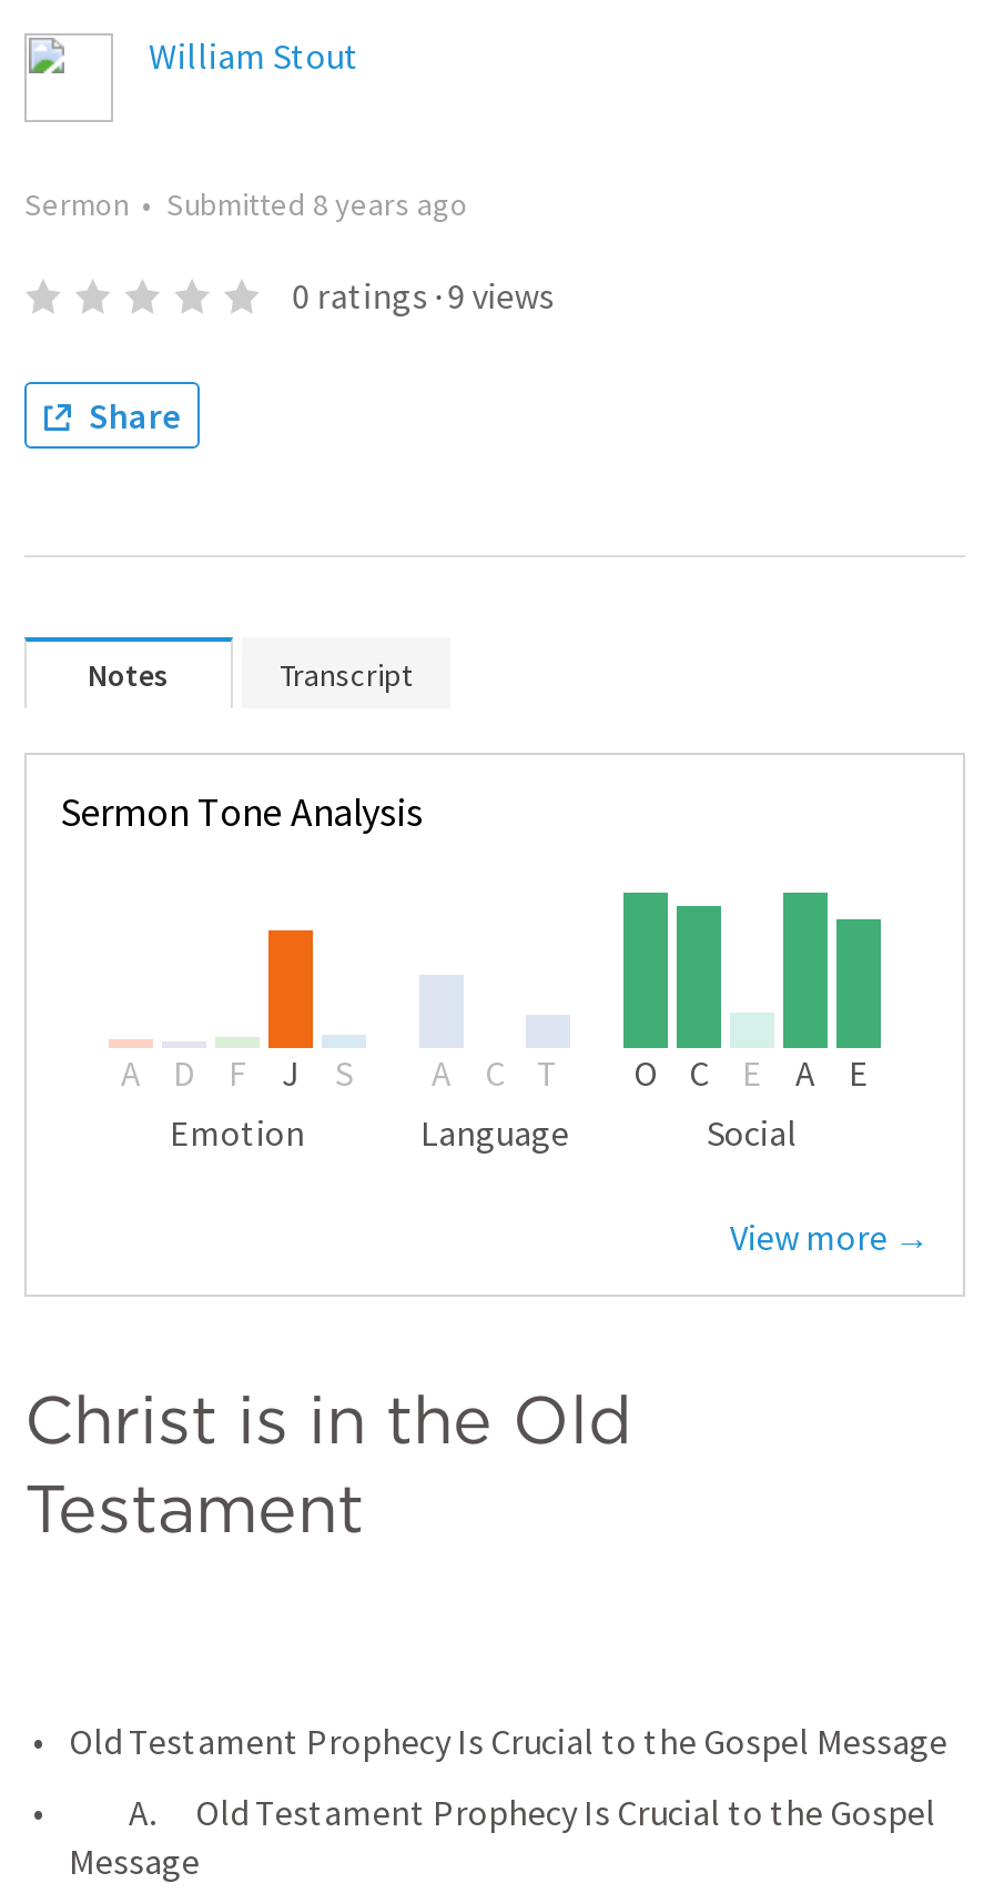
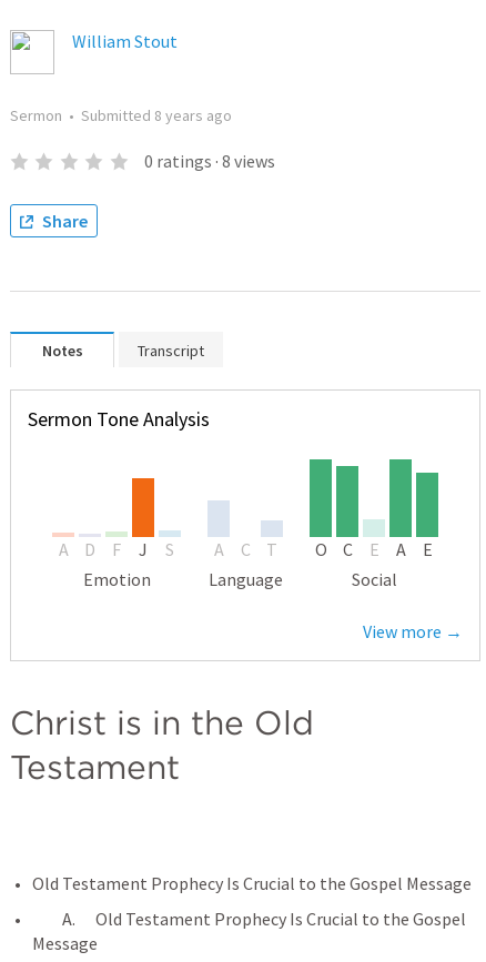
- 0 ratings · 9 views
+ 0 ratings · 8 views
